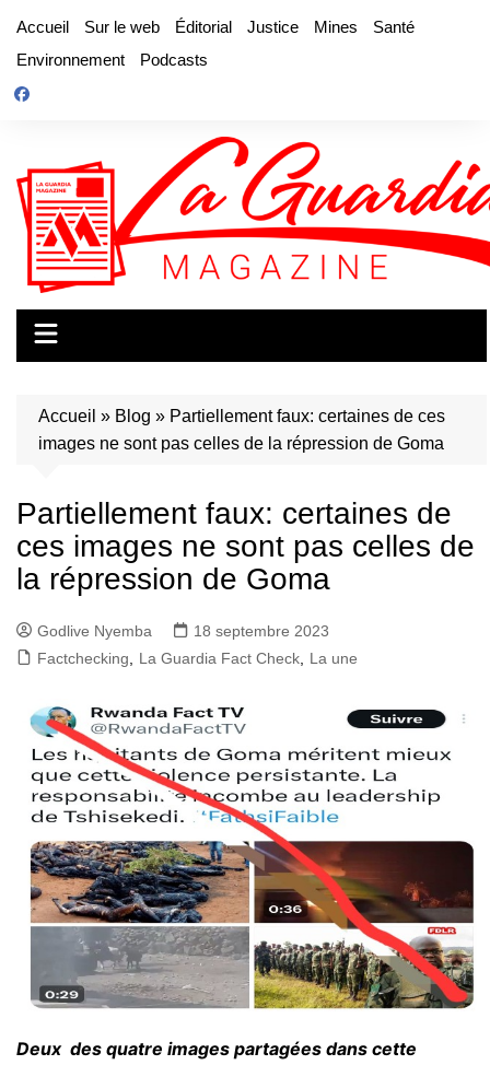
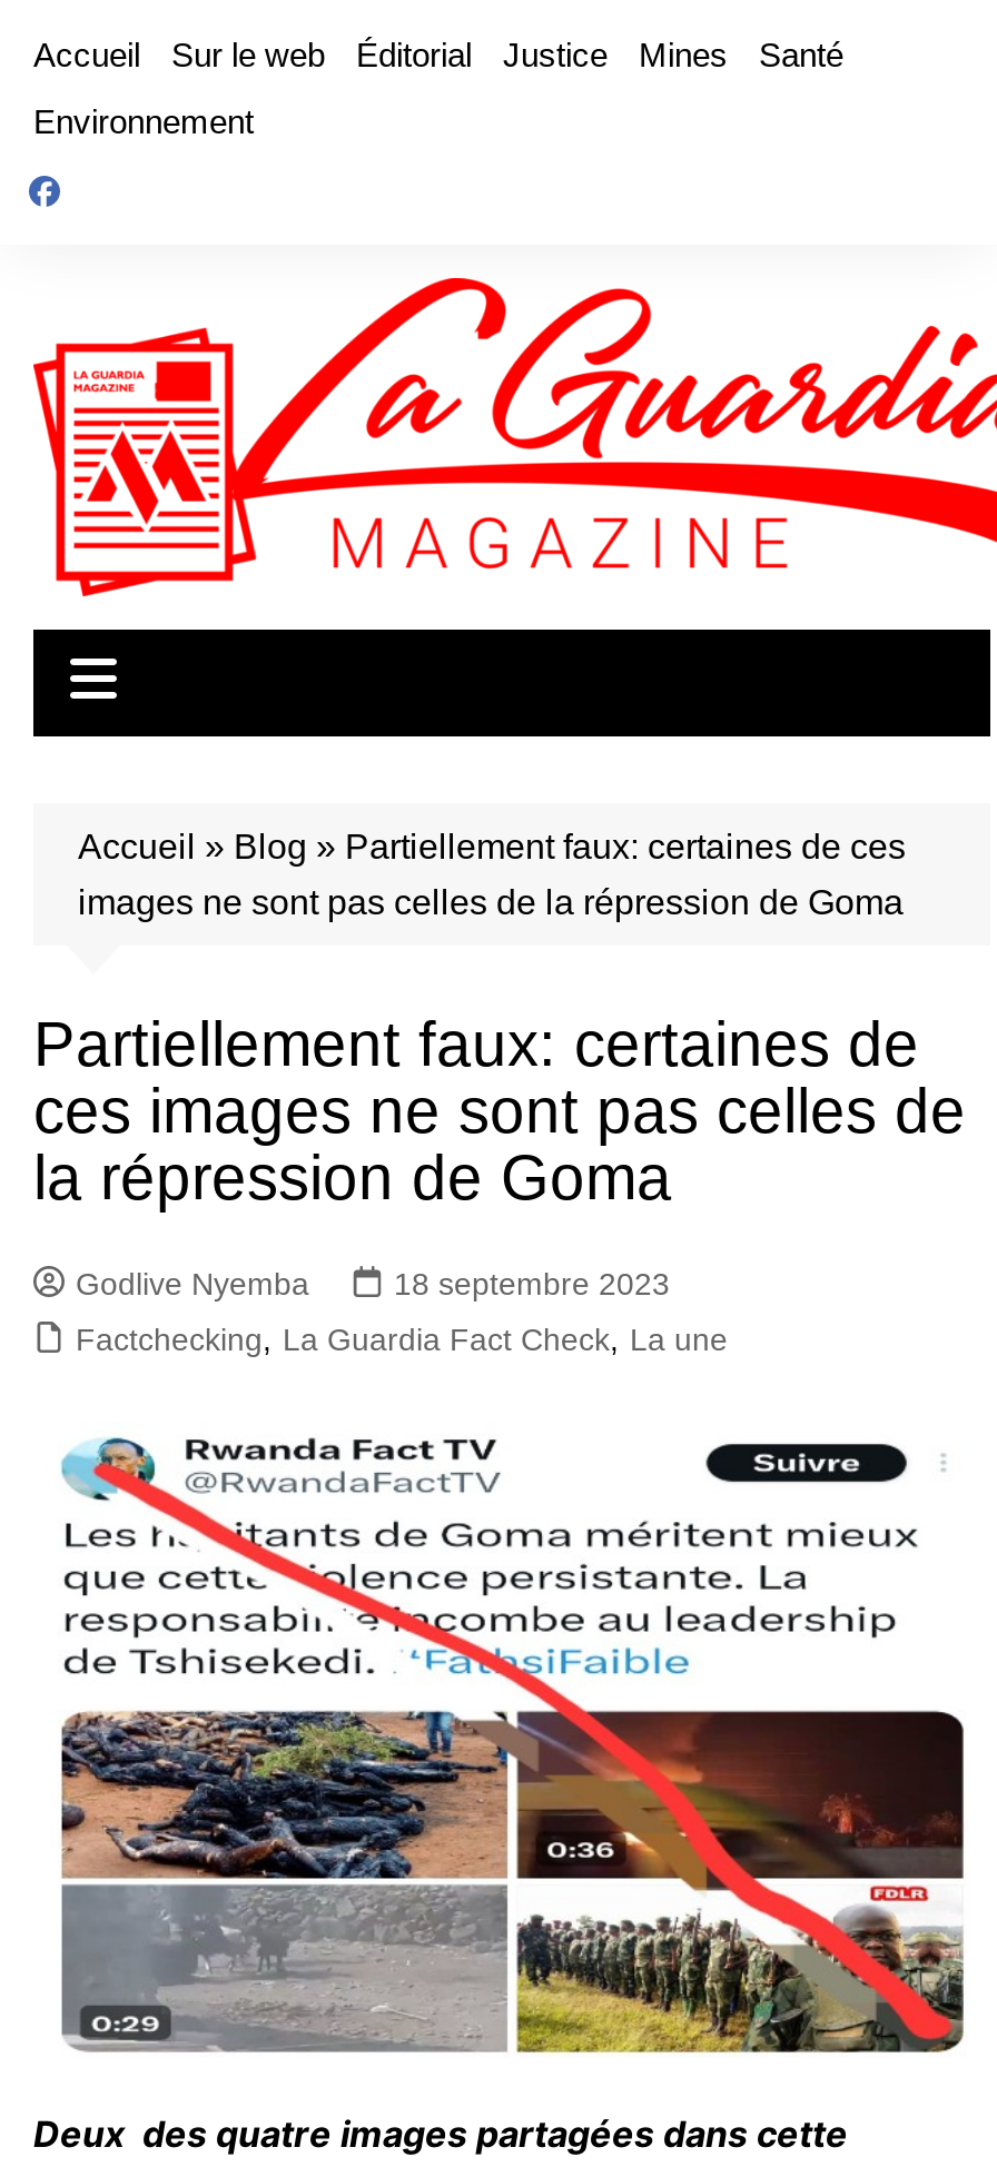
- Podcasts
